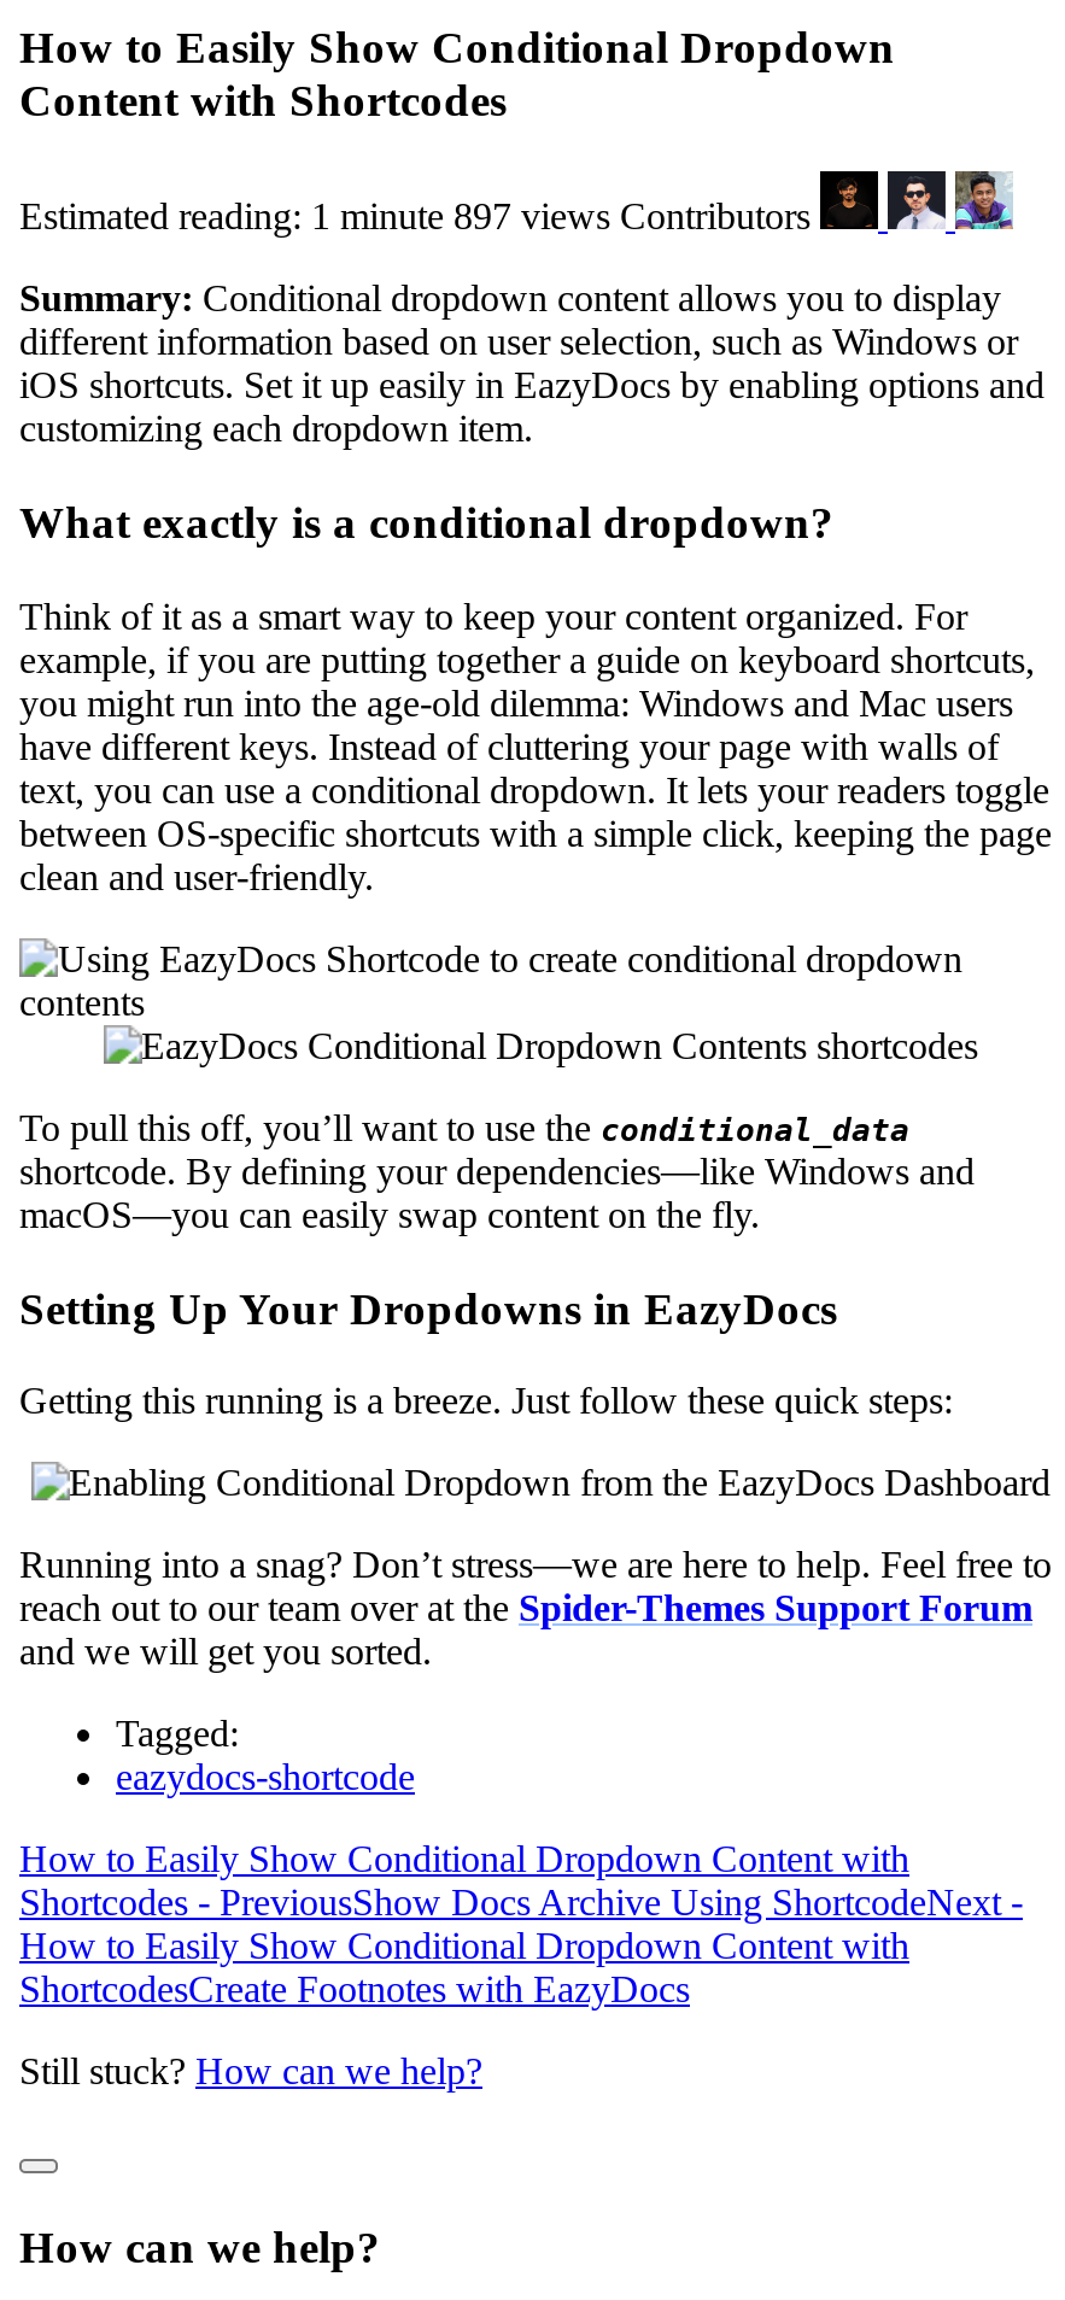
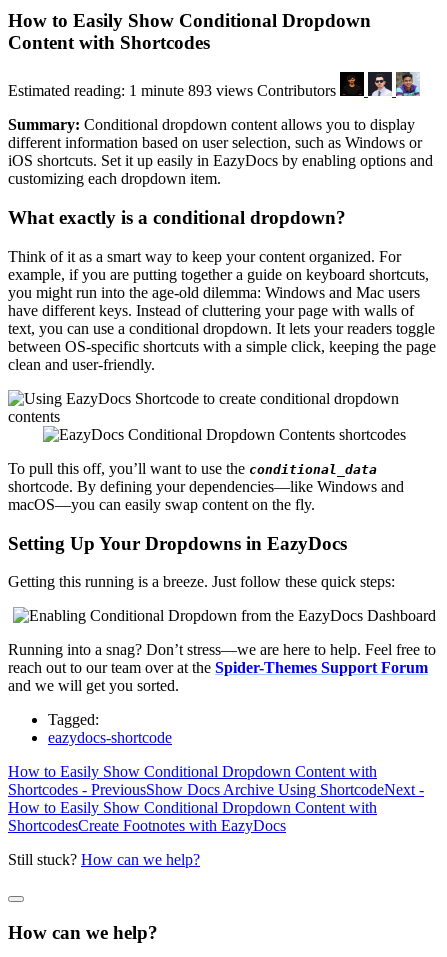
- Estimated reading: 1 minute 897 views Contributors
+ Estimated reading: 1 minute 893 views Contributors
